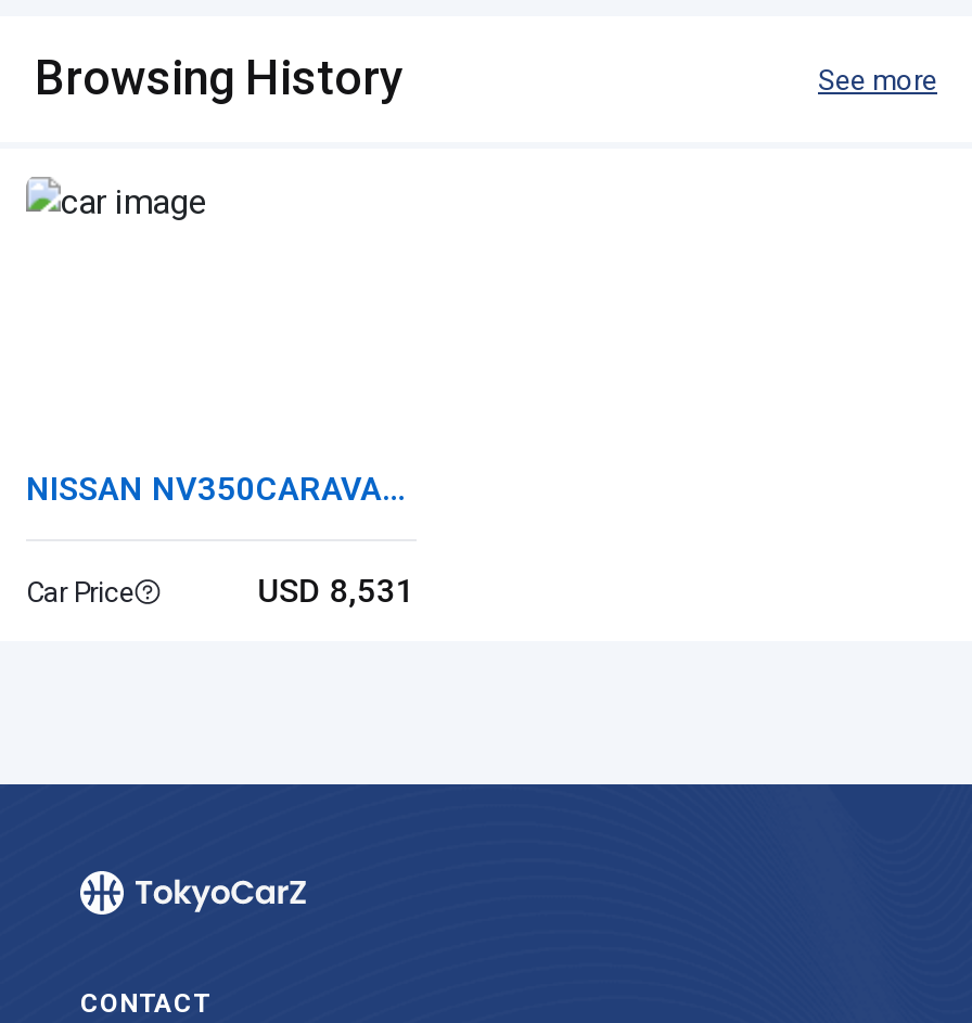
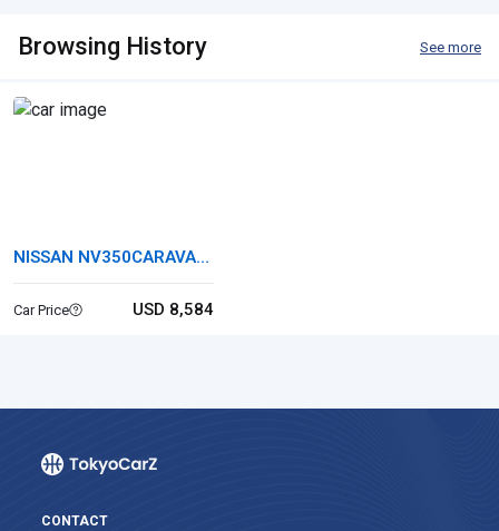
- USD 8,531
+ USD 8,584
